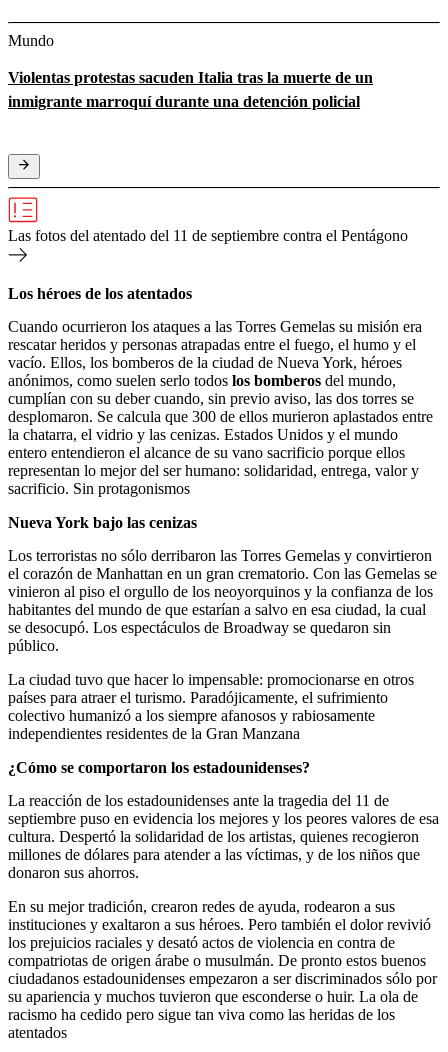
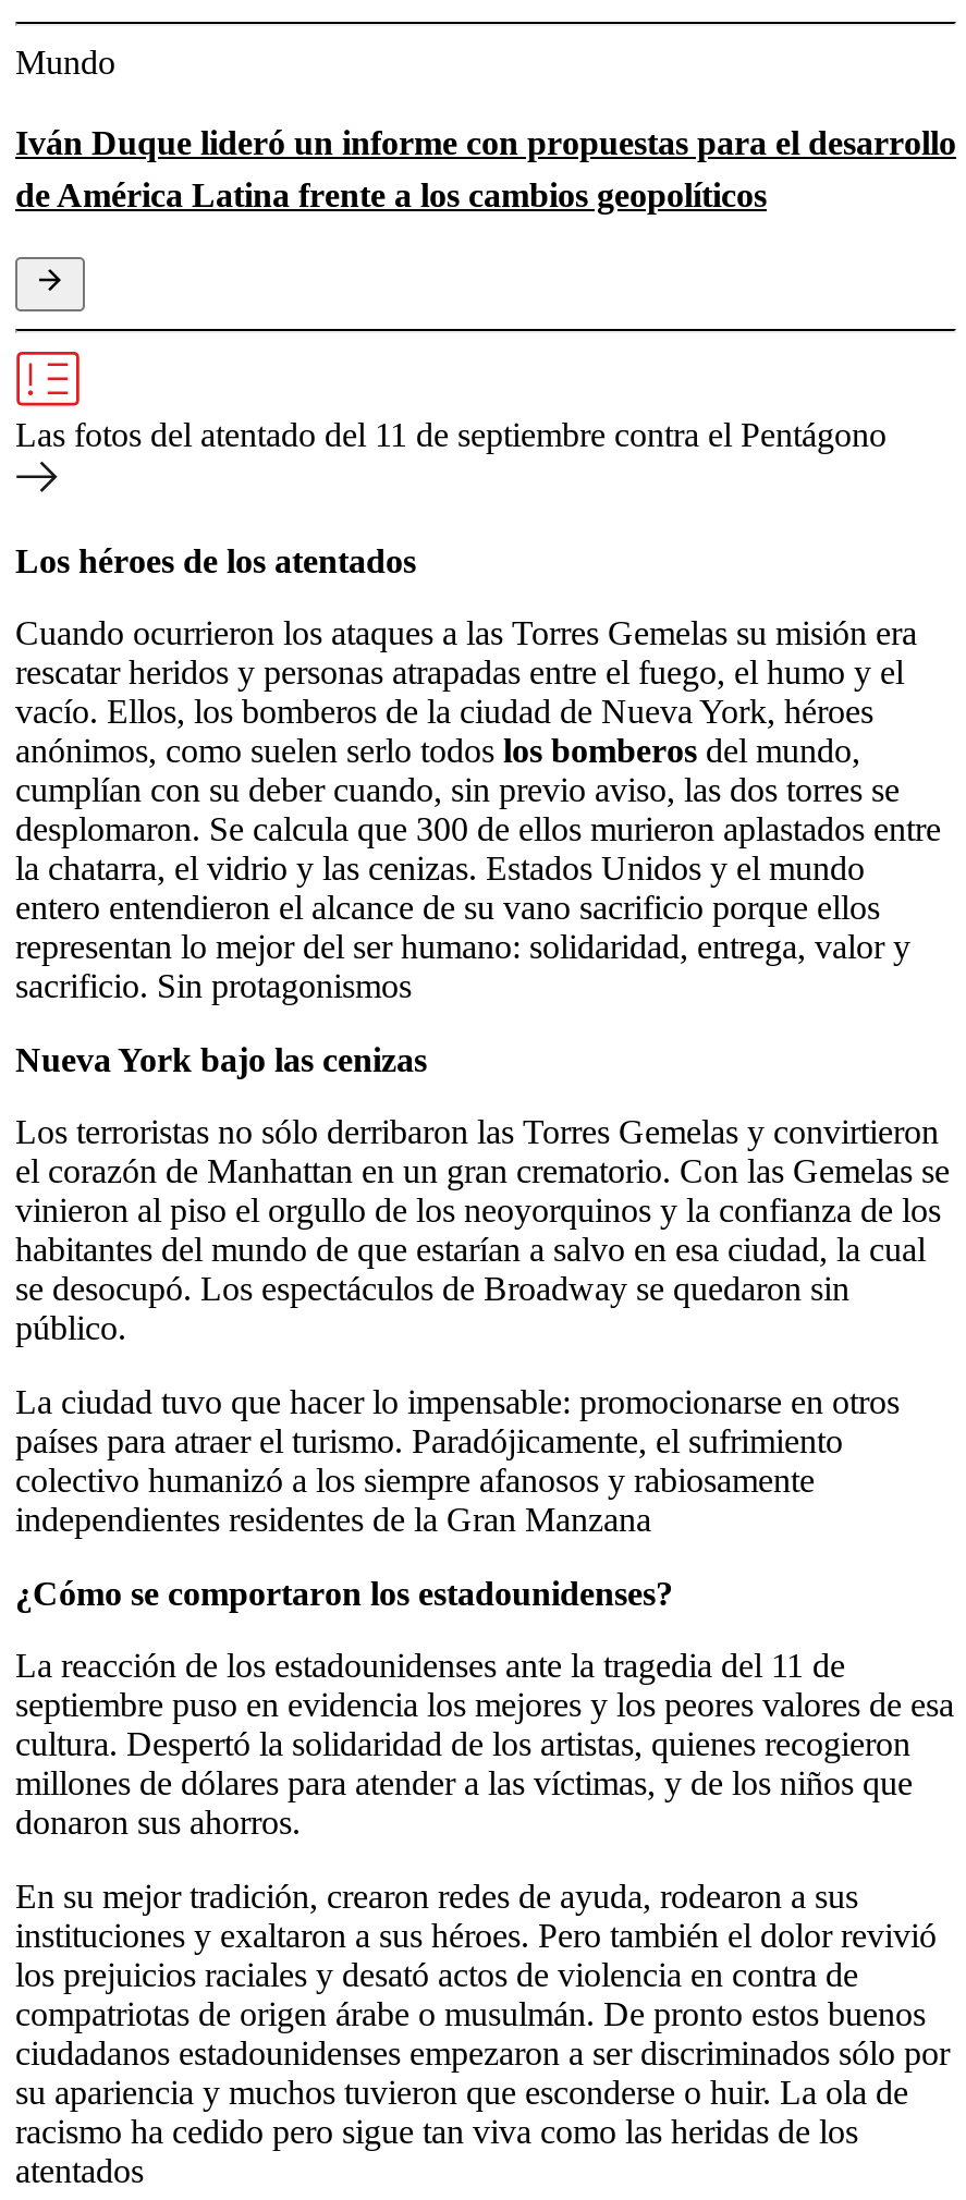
- Violentas protestas sacuden Italia tras la muerte de un
- inmigrante marroquí durante una detención policial
+ Iván Duque lideró un informe con propuestas para el desarrollo
+ de América Latina frente a los cambios geopolíticos
